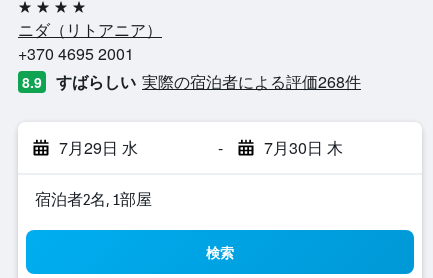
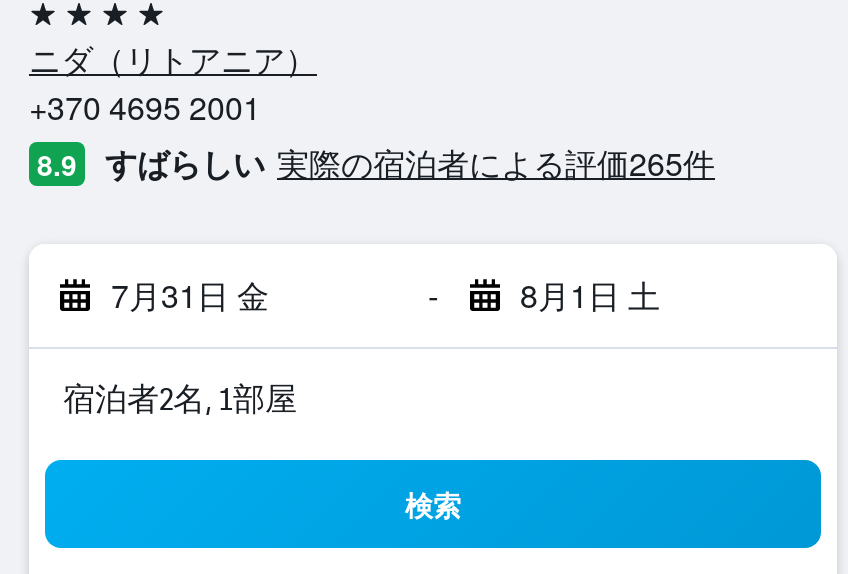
- すばらしい 実際の宿泊者による評価268件
+ すばらしい 実際の宿泊者による評価265件

- 7月29日 水
+ 7月31日 金

- 7月30日 木
+ 8月1日 土
